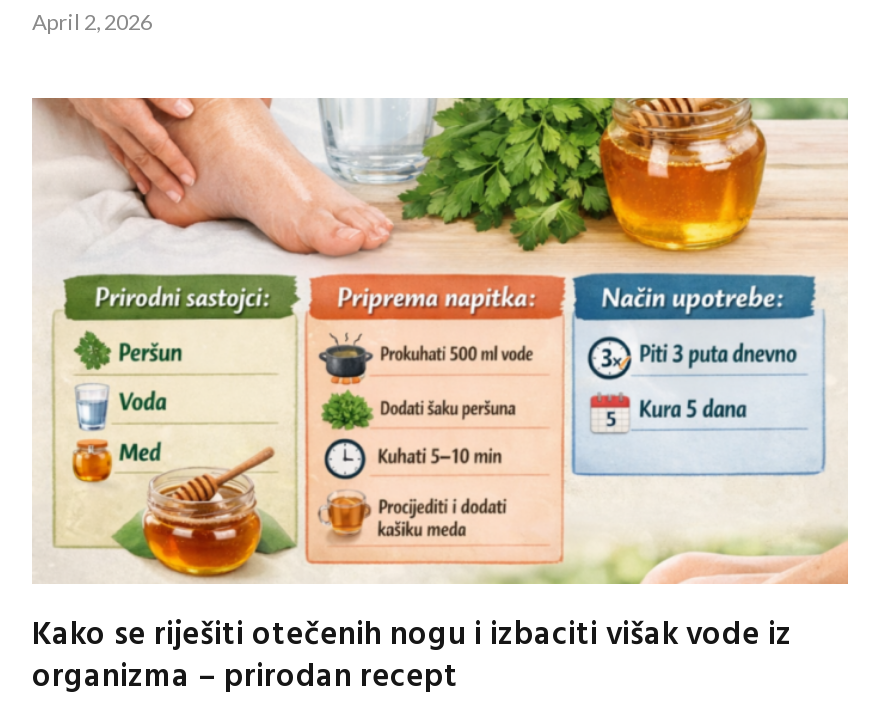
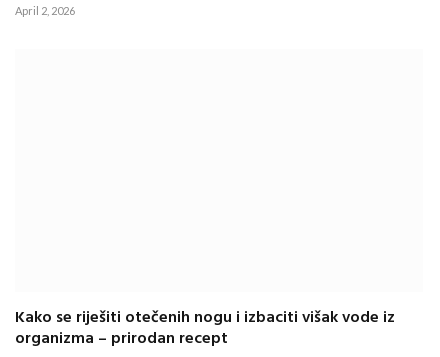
- [image]
